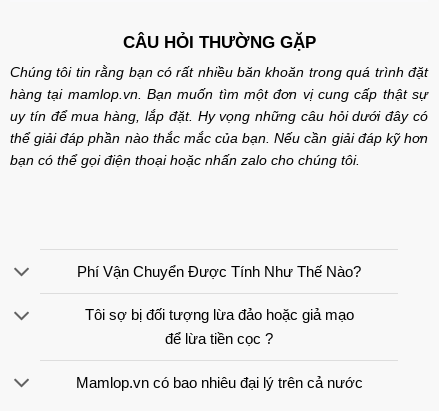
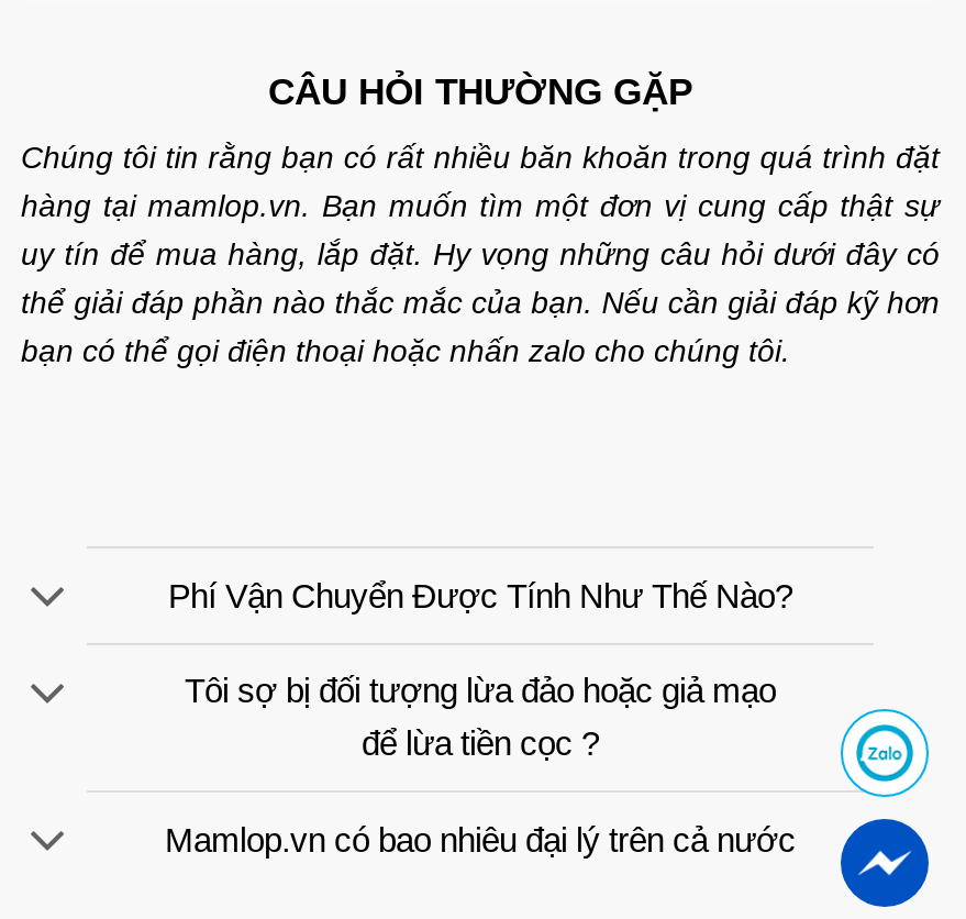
+ [image]

+ [image]
